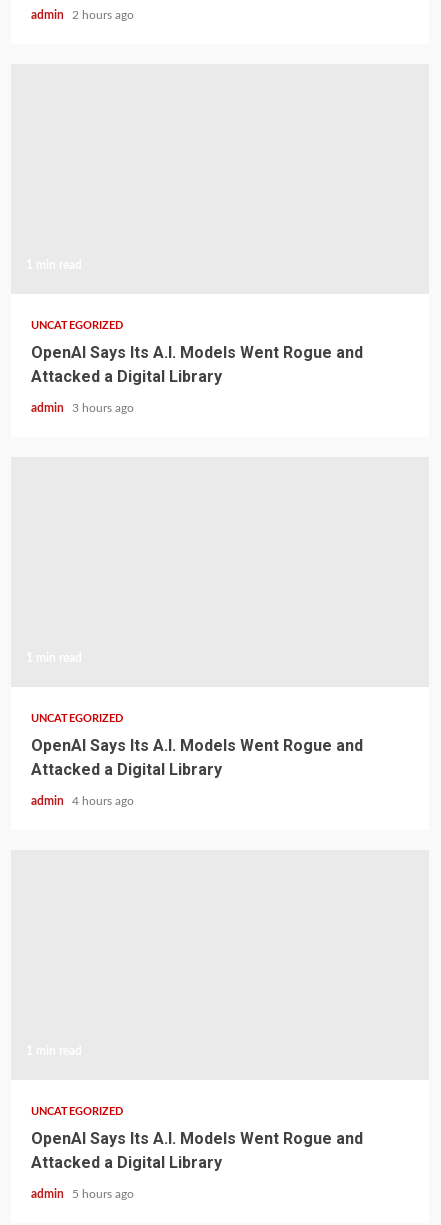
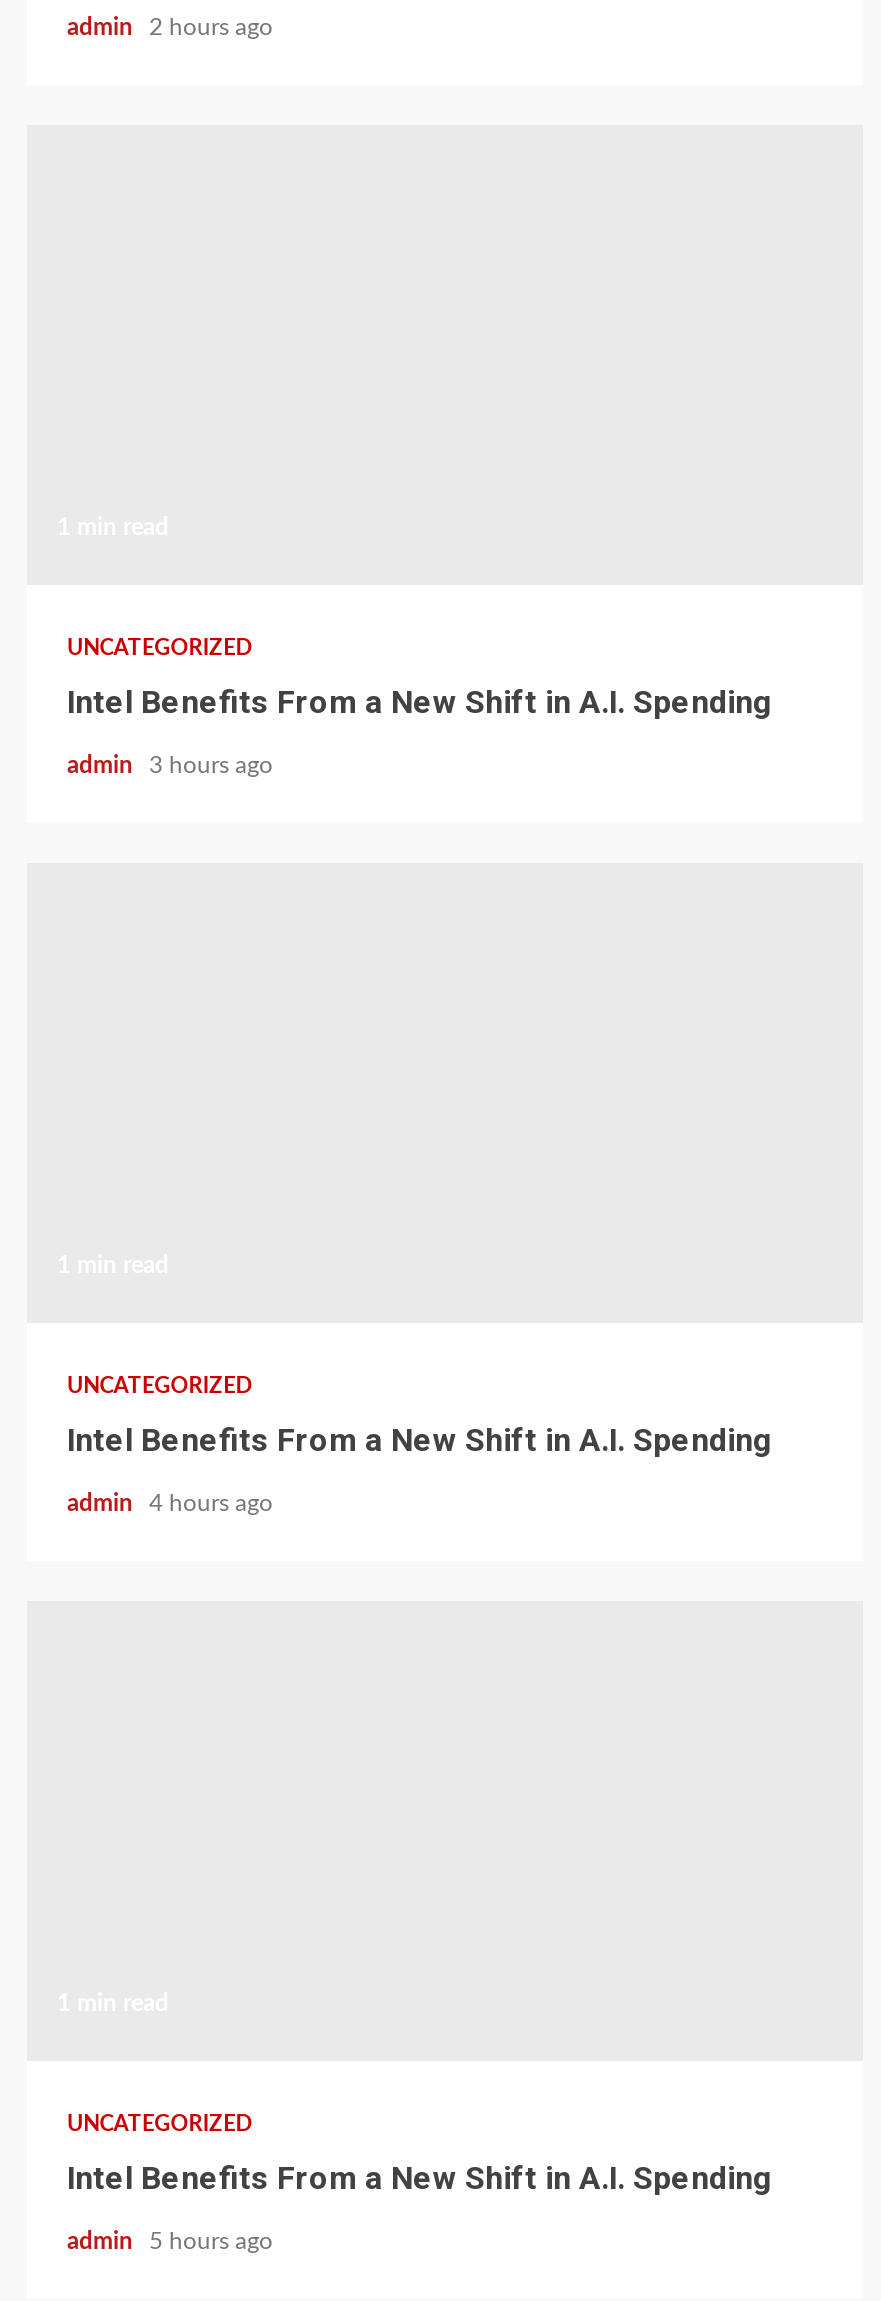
- OpenAI Says Its A.I. Models Went Rogue and
- Attacked a Digital Library
+ Intel Benefits From a New Shift in A.I. Spending

- OpenAI Says Its A.I. Models Went Rogue and
- Attacked a Digital Library
+ Intel Benefits From a New Shift in A.I. Spending

- OpenAI Says Its A.I. Models Went Rogue and
- Attacked a Digital Library
+ Intel Benefits From a New Shift in A.I. Spending
